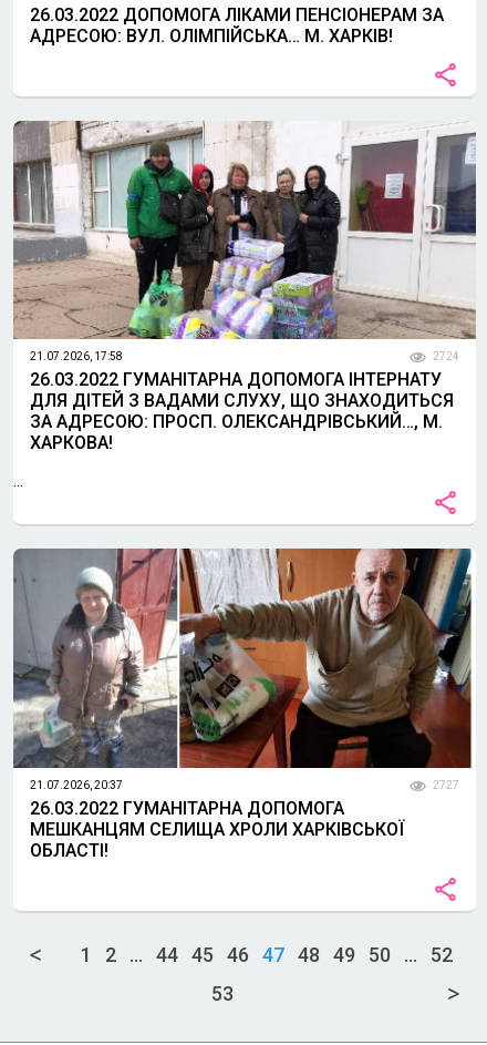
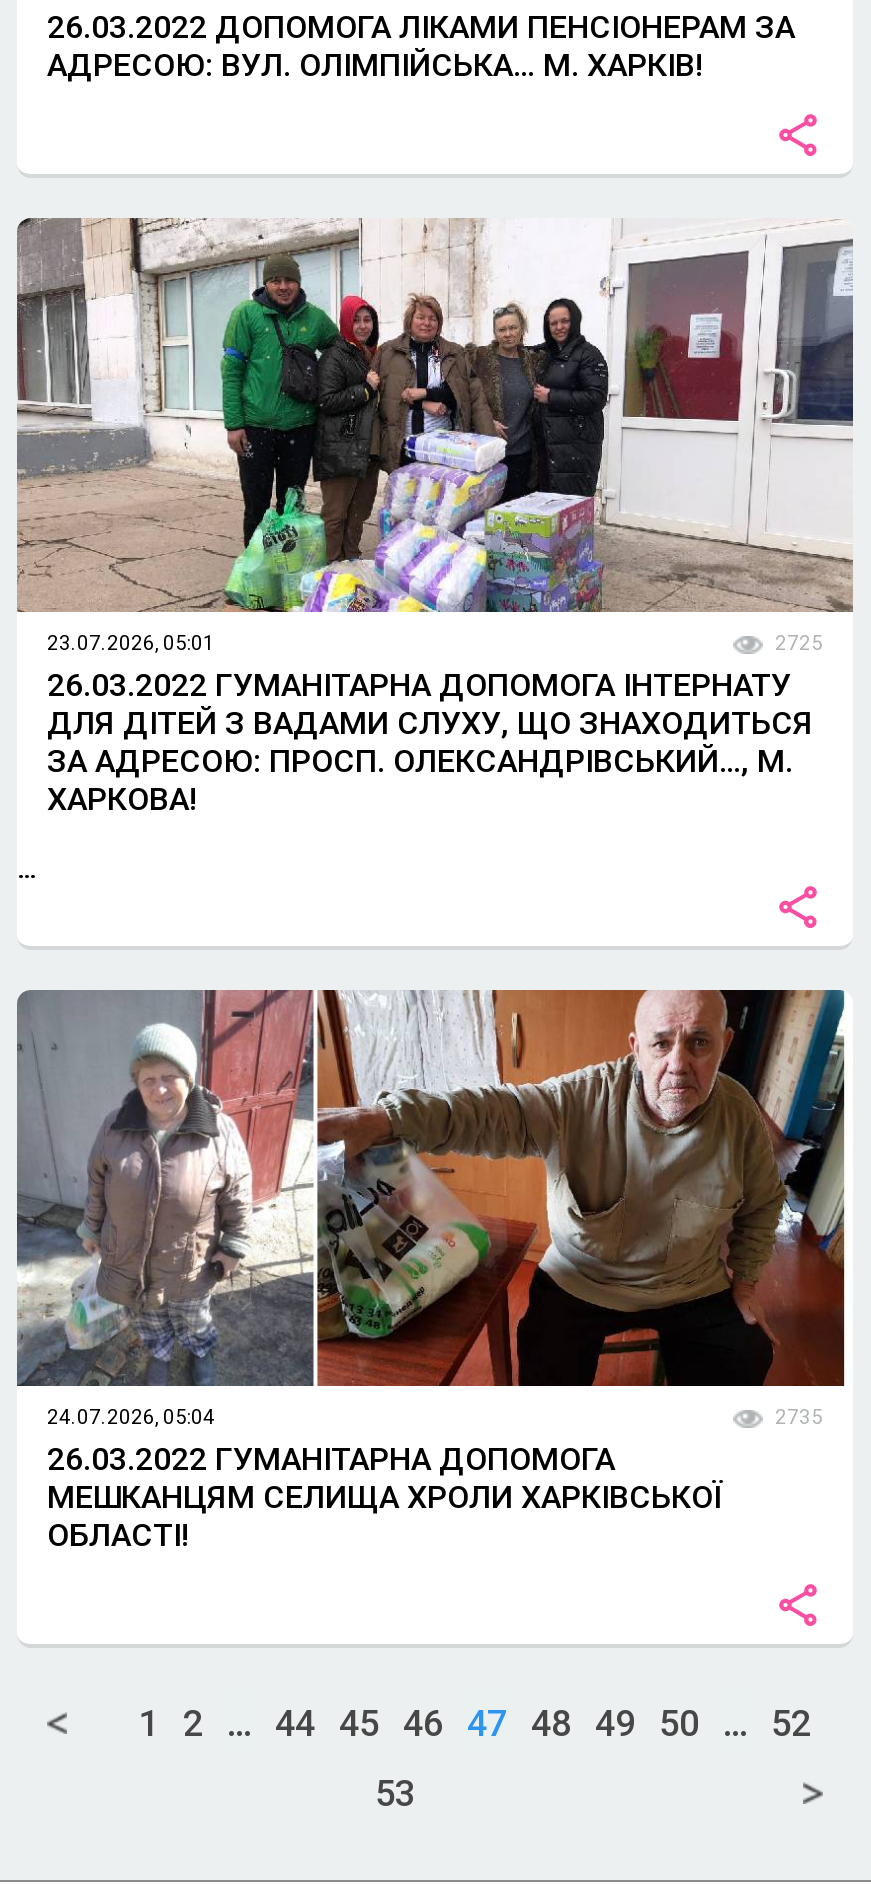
- 21.07.2026, 17:58
+ 23.07.2026, 05:01

- 2724
+ 2725

- 21.07.2026, 20:37
+ 24.07.2026, 05:04

- 2727
+ 2735
